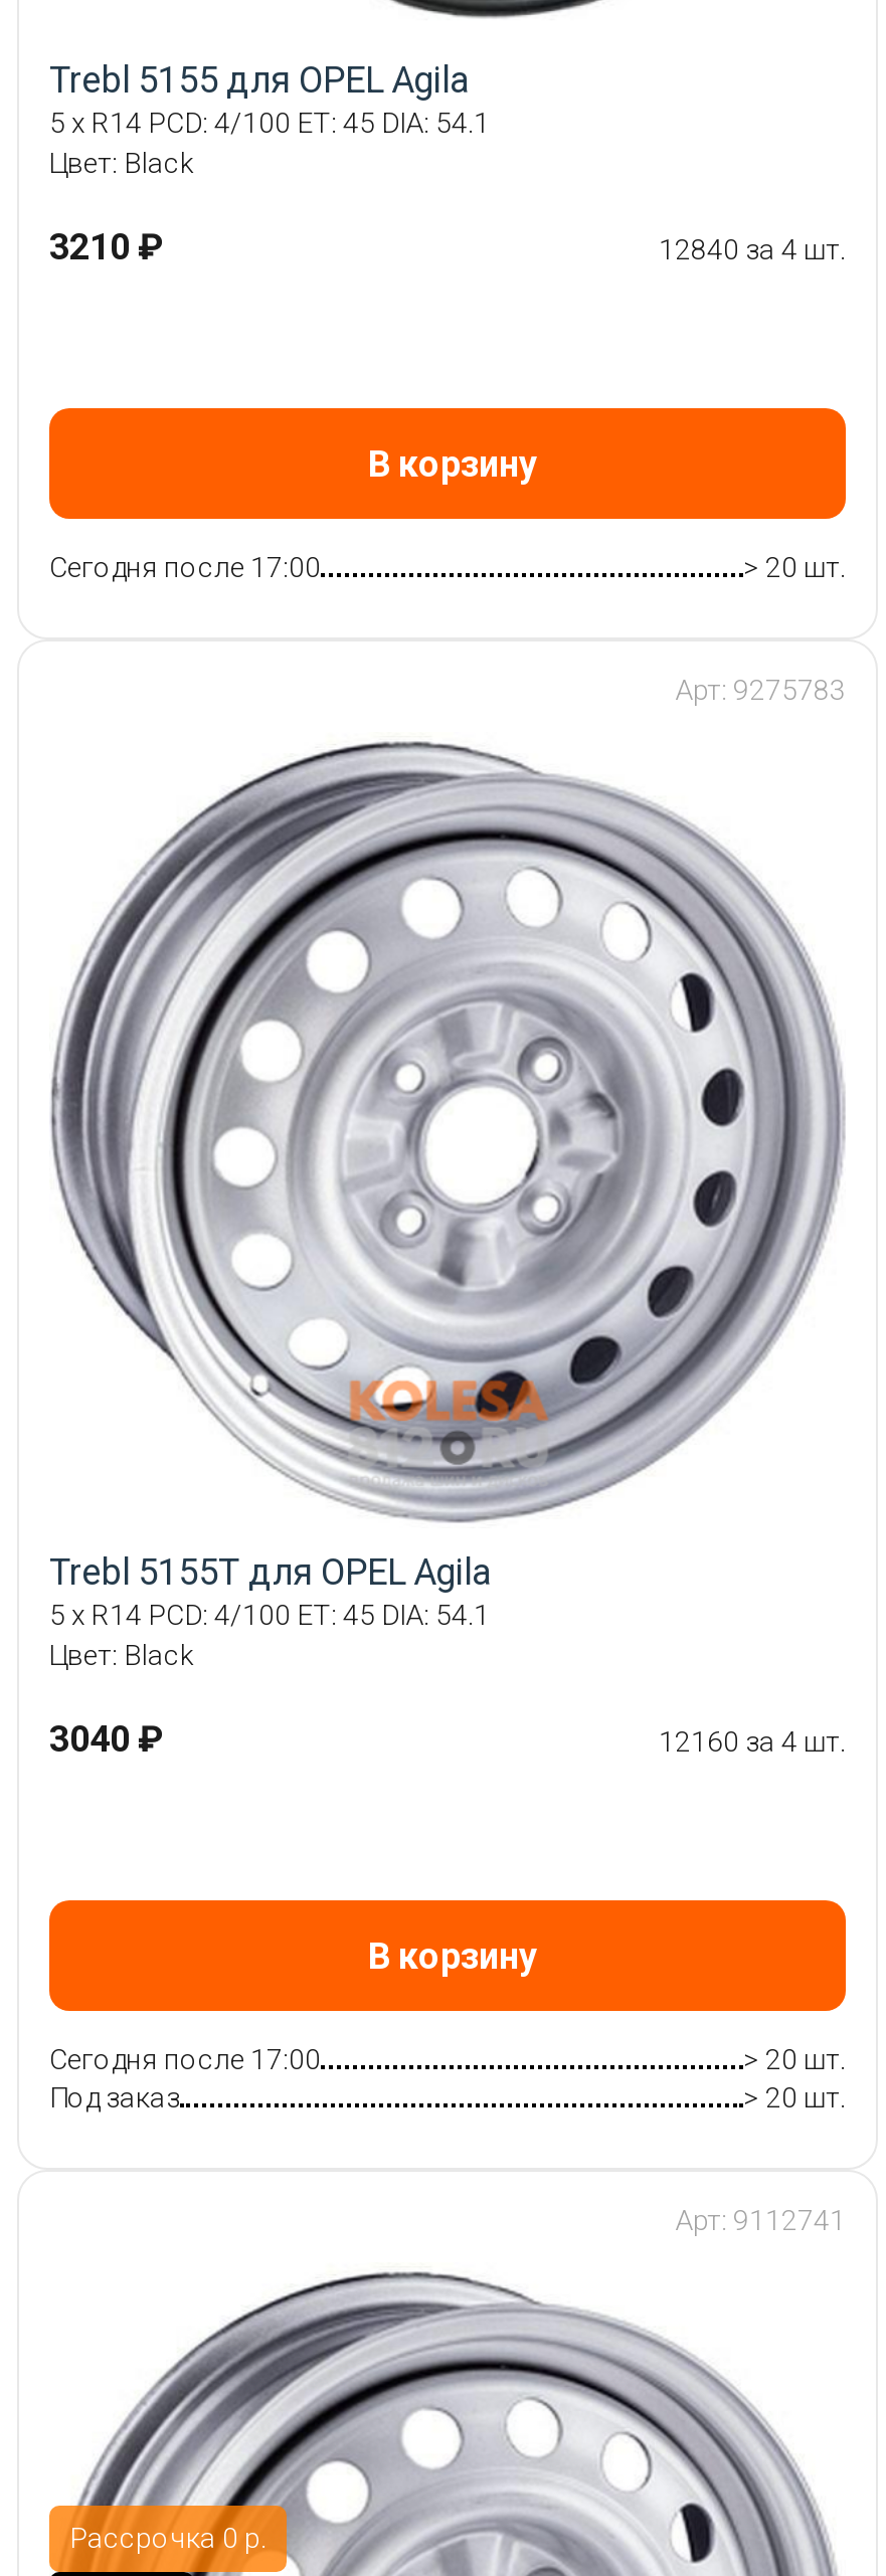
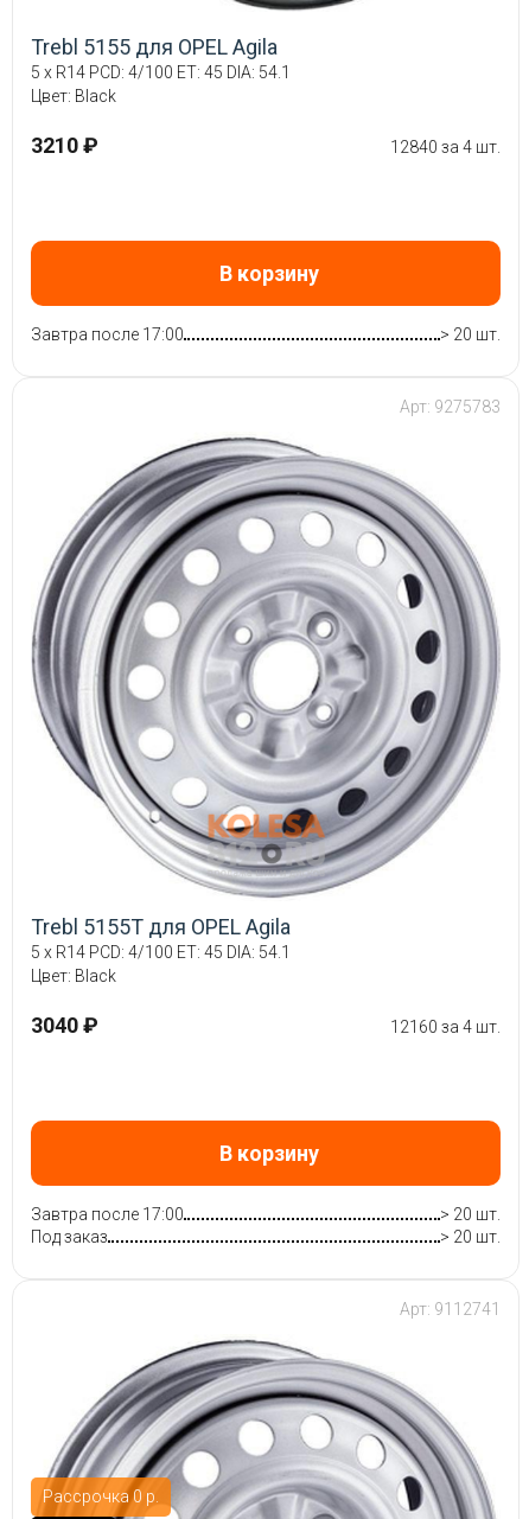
- Сегодня после 17:00
+ Завтра после 17:00

- Сегодня после 17:00
+ Завтра после 17:00
